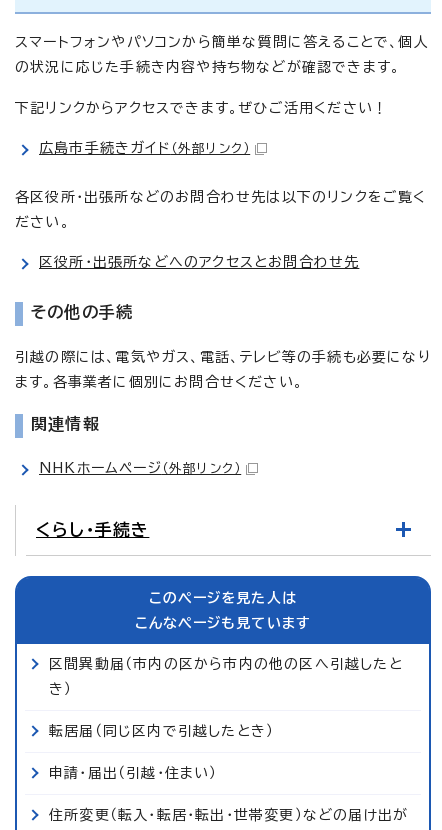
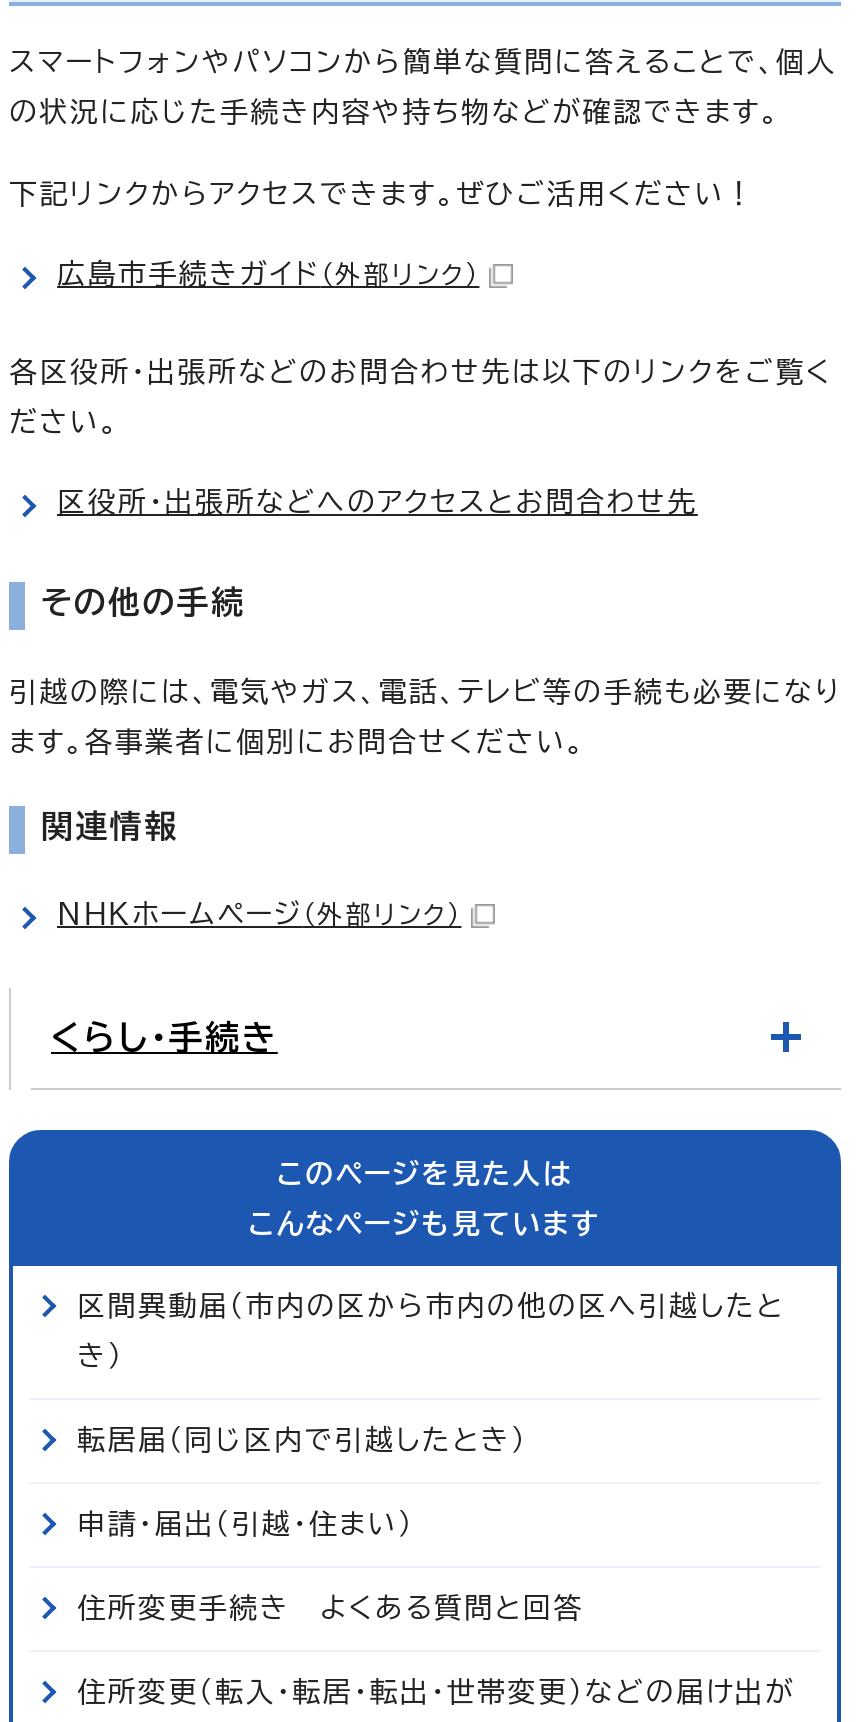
+ 住所変更手続き よくある質問と回答
